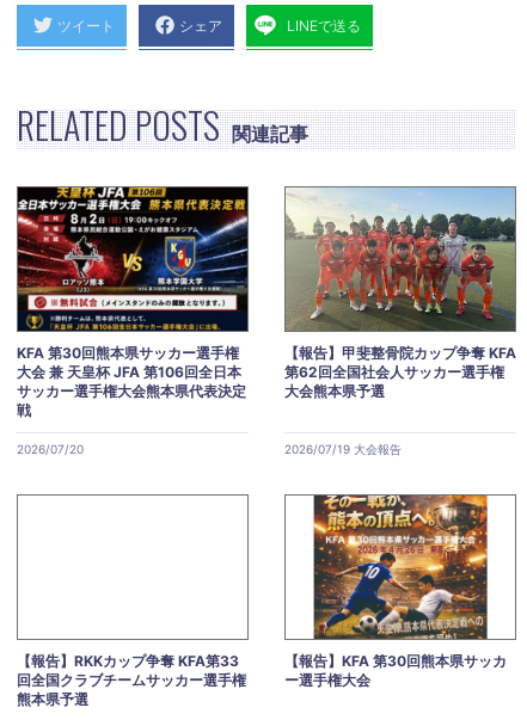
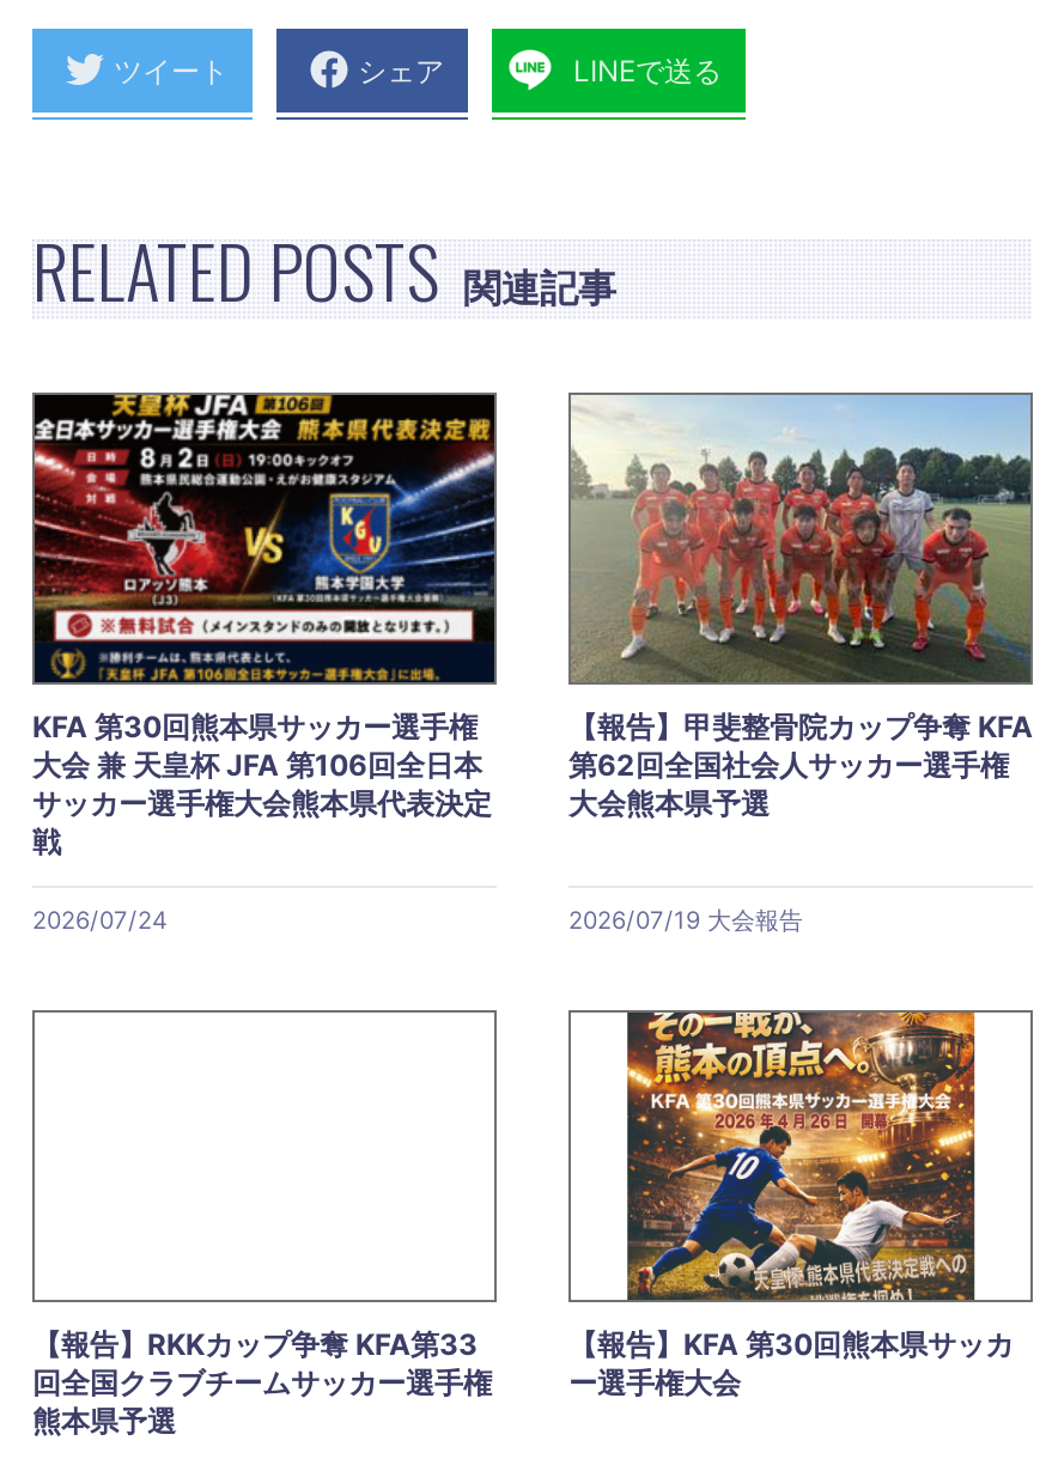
- 2026/07/20
+ 2026/07/24
